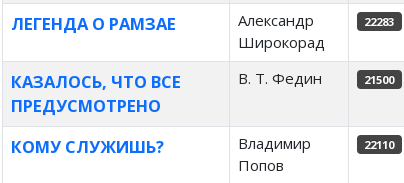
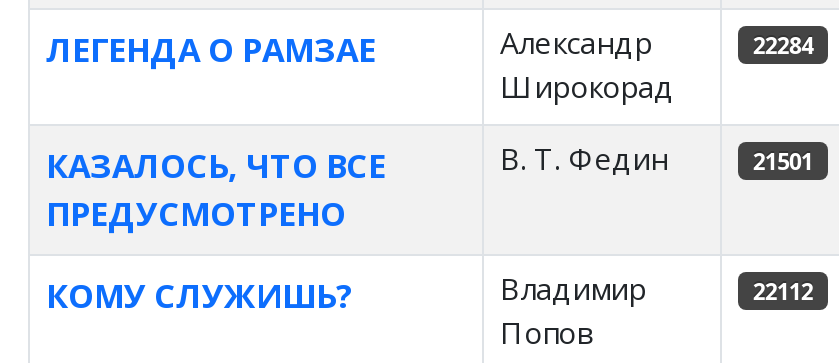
- 22283
+ 22284

- 21500
+ 21501

- 22110
+ 22112
